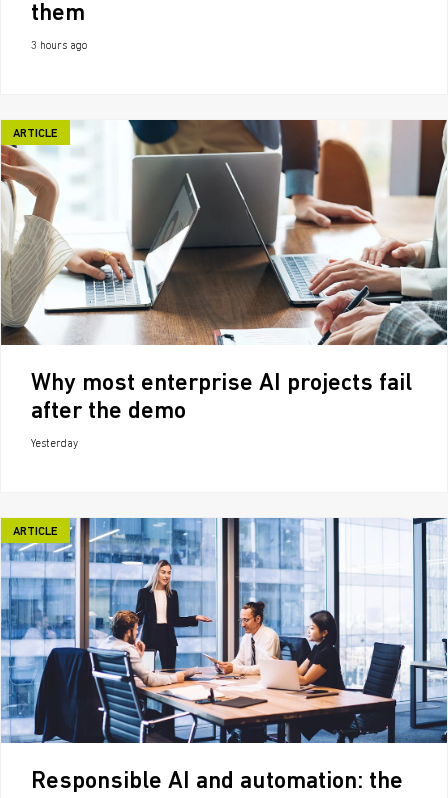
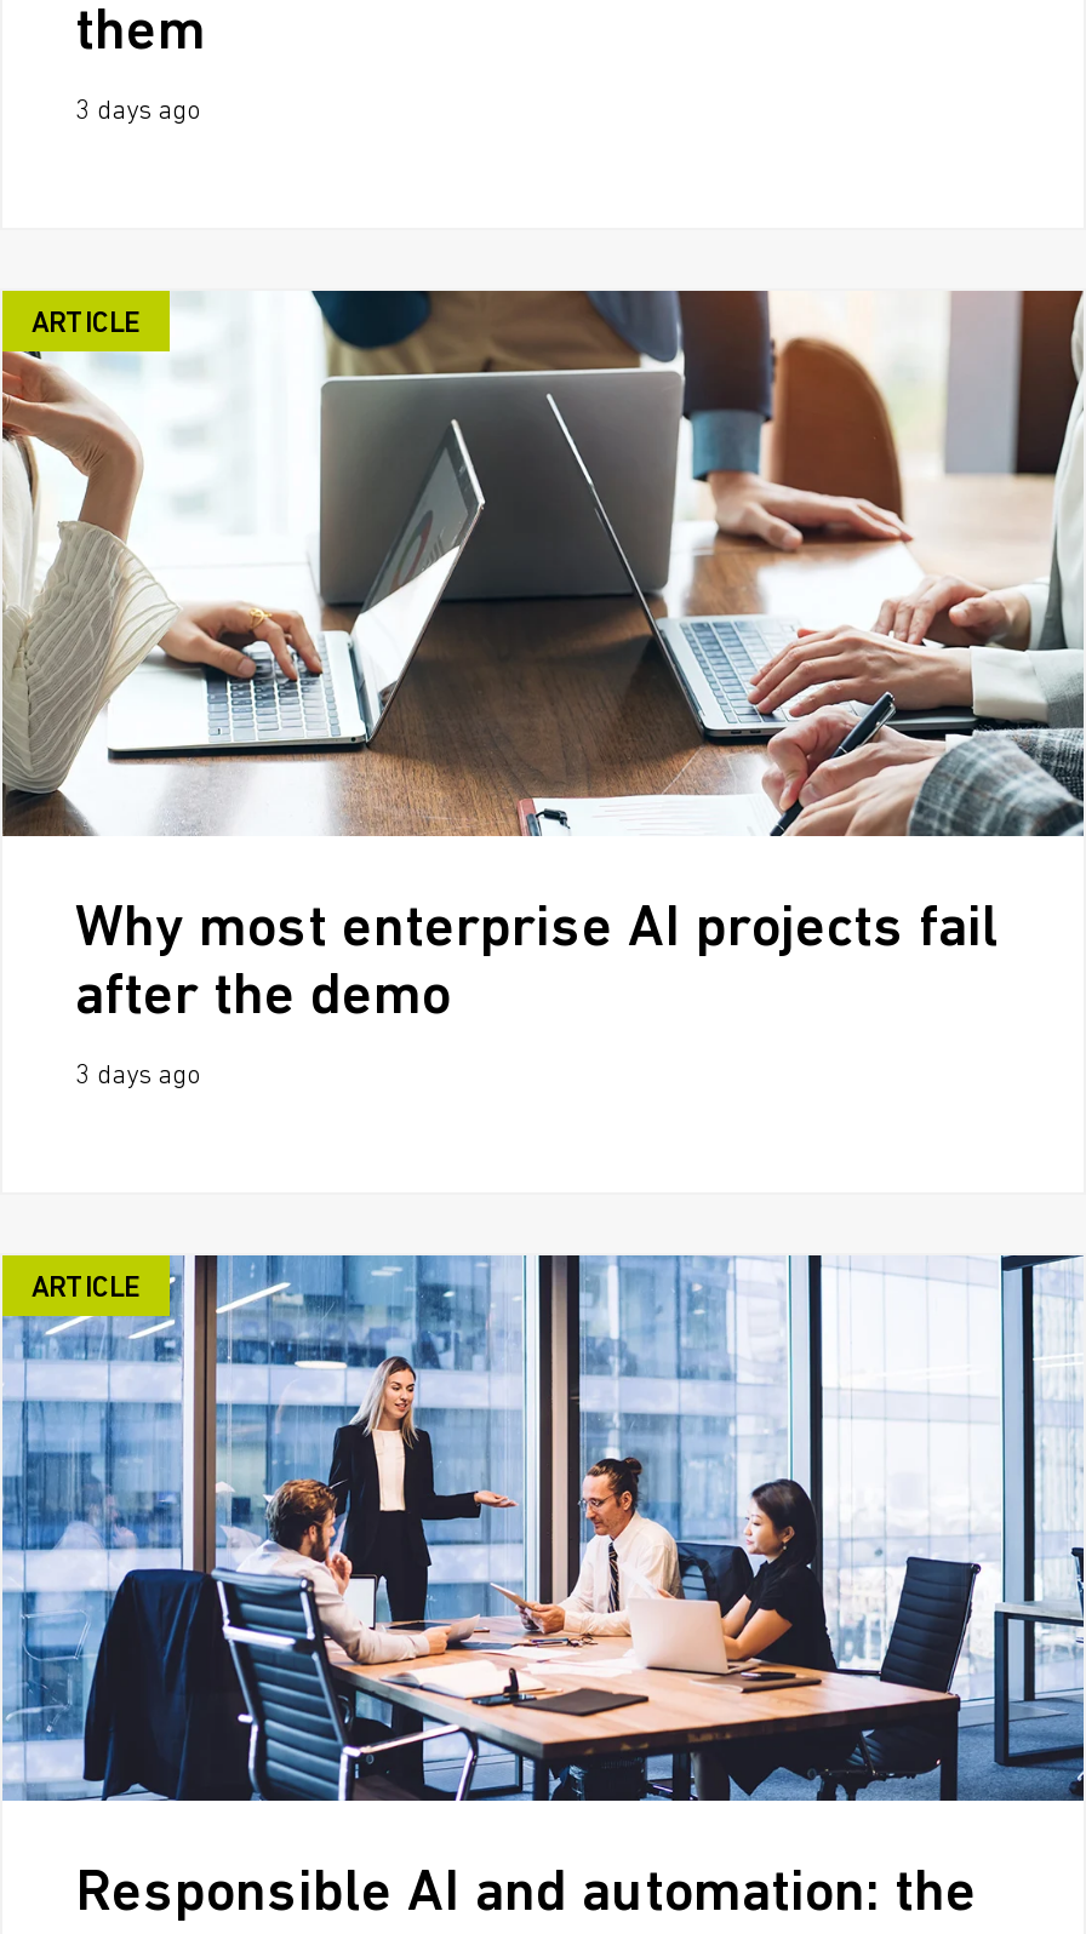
- 3 hours ago
+ 3 days ago

- Yesterday
+ 3 days ago
